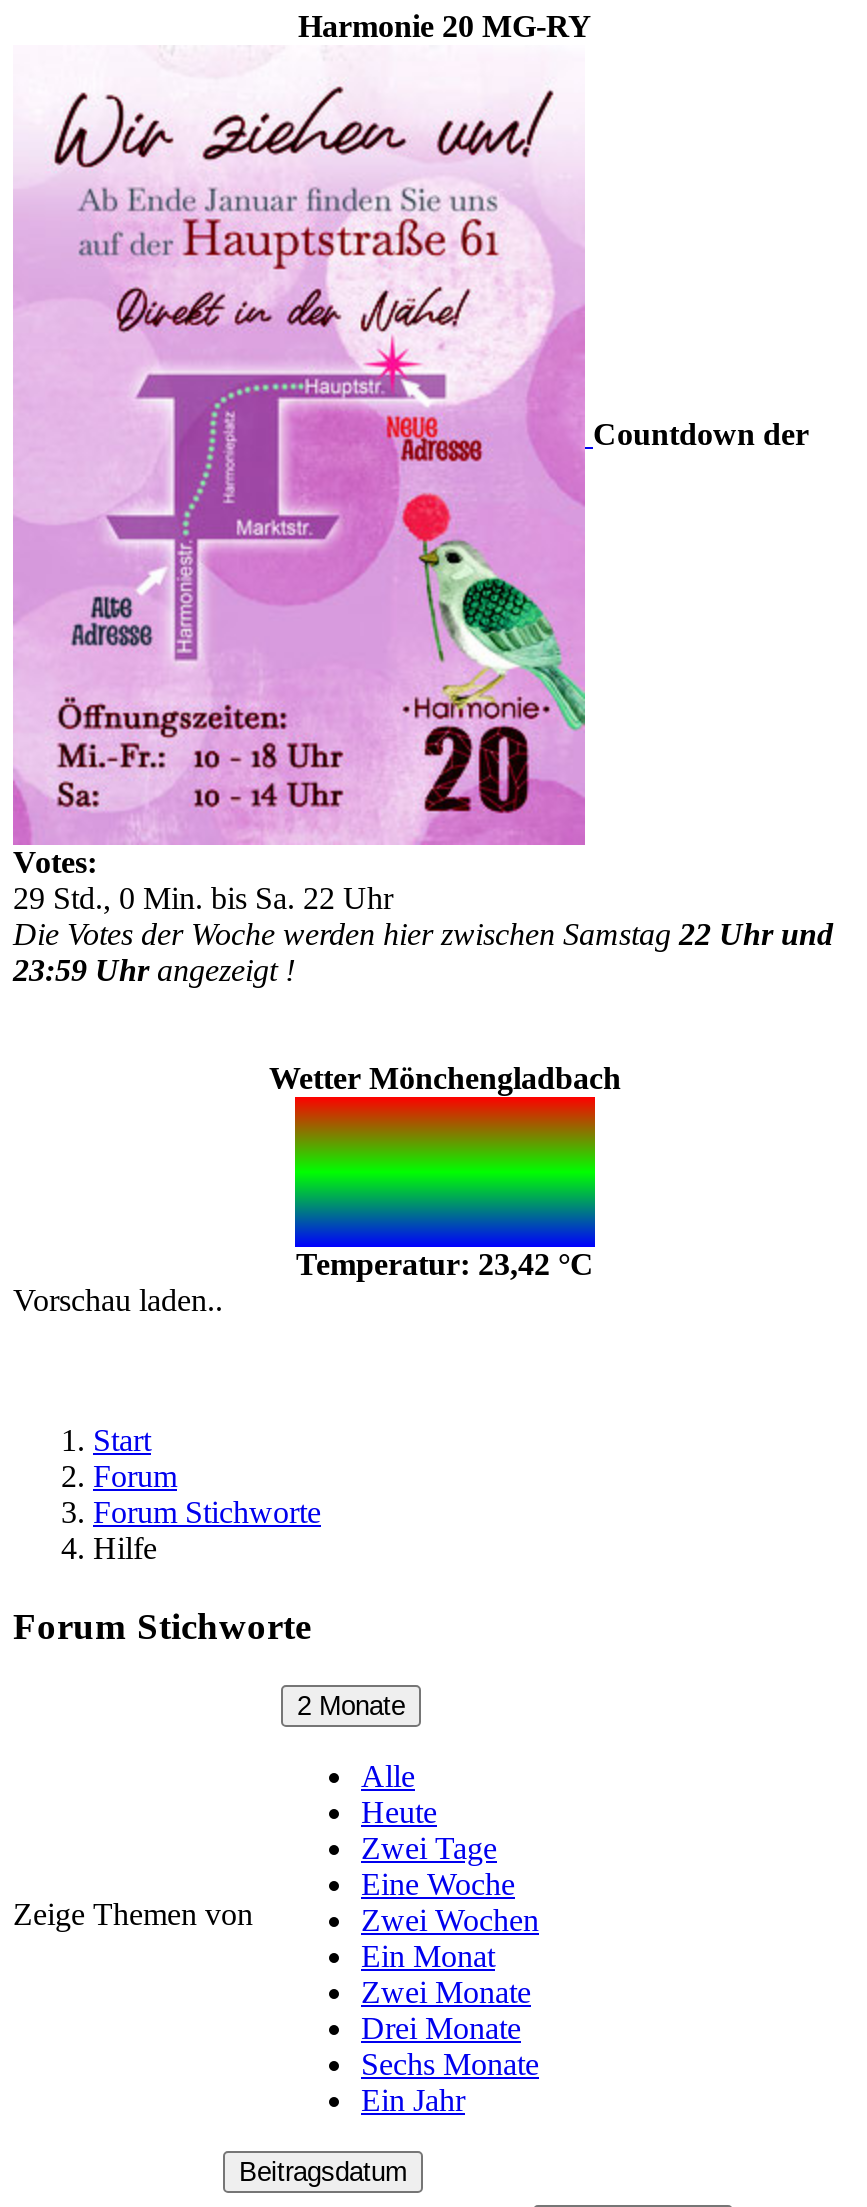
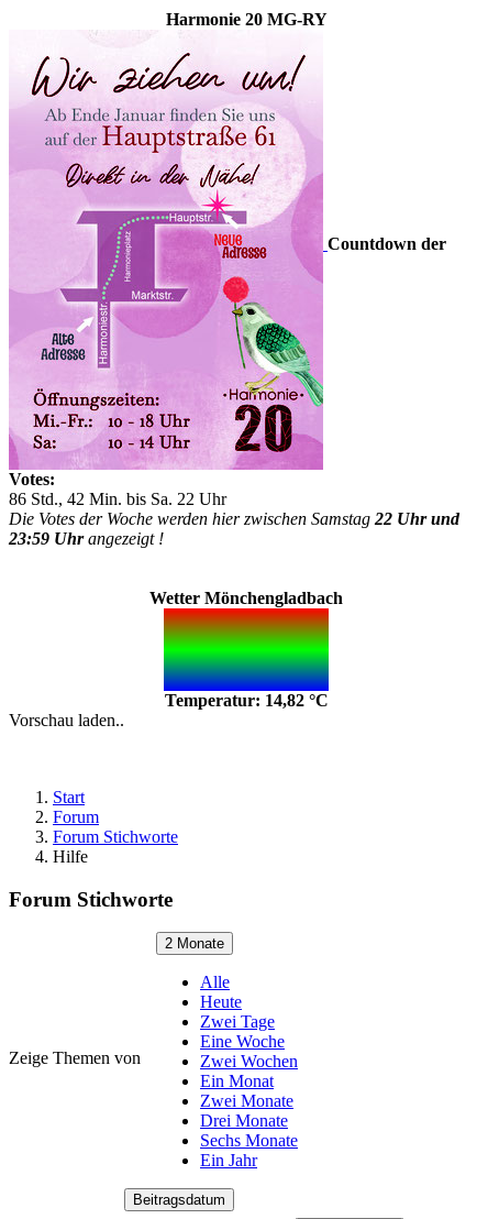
- 29 Std., 0 Min. bis Sa. 22 Uhr
+ 86 Std., 42 Min. bis Sa. 22 Uhr

- Temperatur: 23,42 °C
+ Temperatur: 14,82 °C
